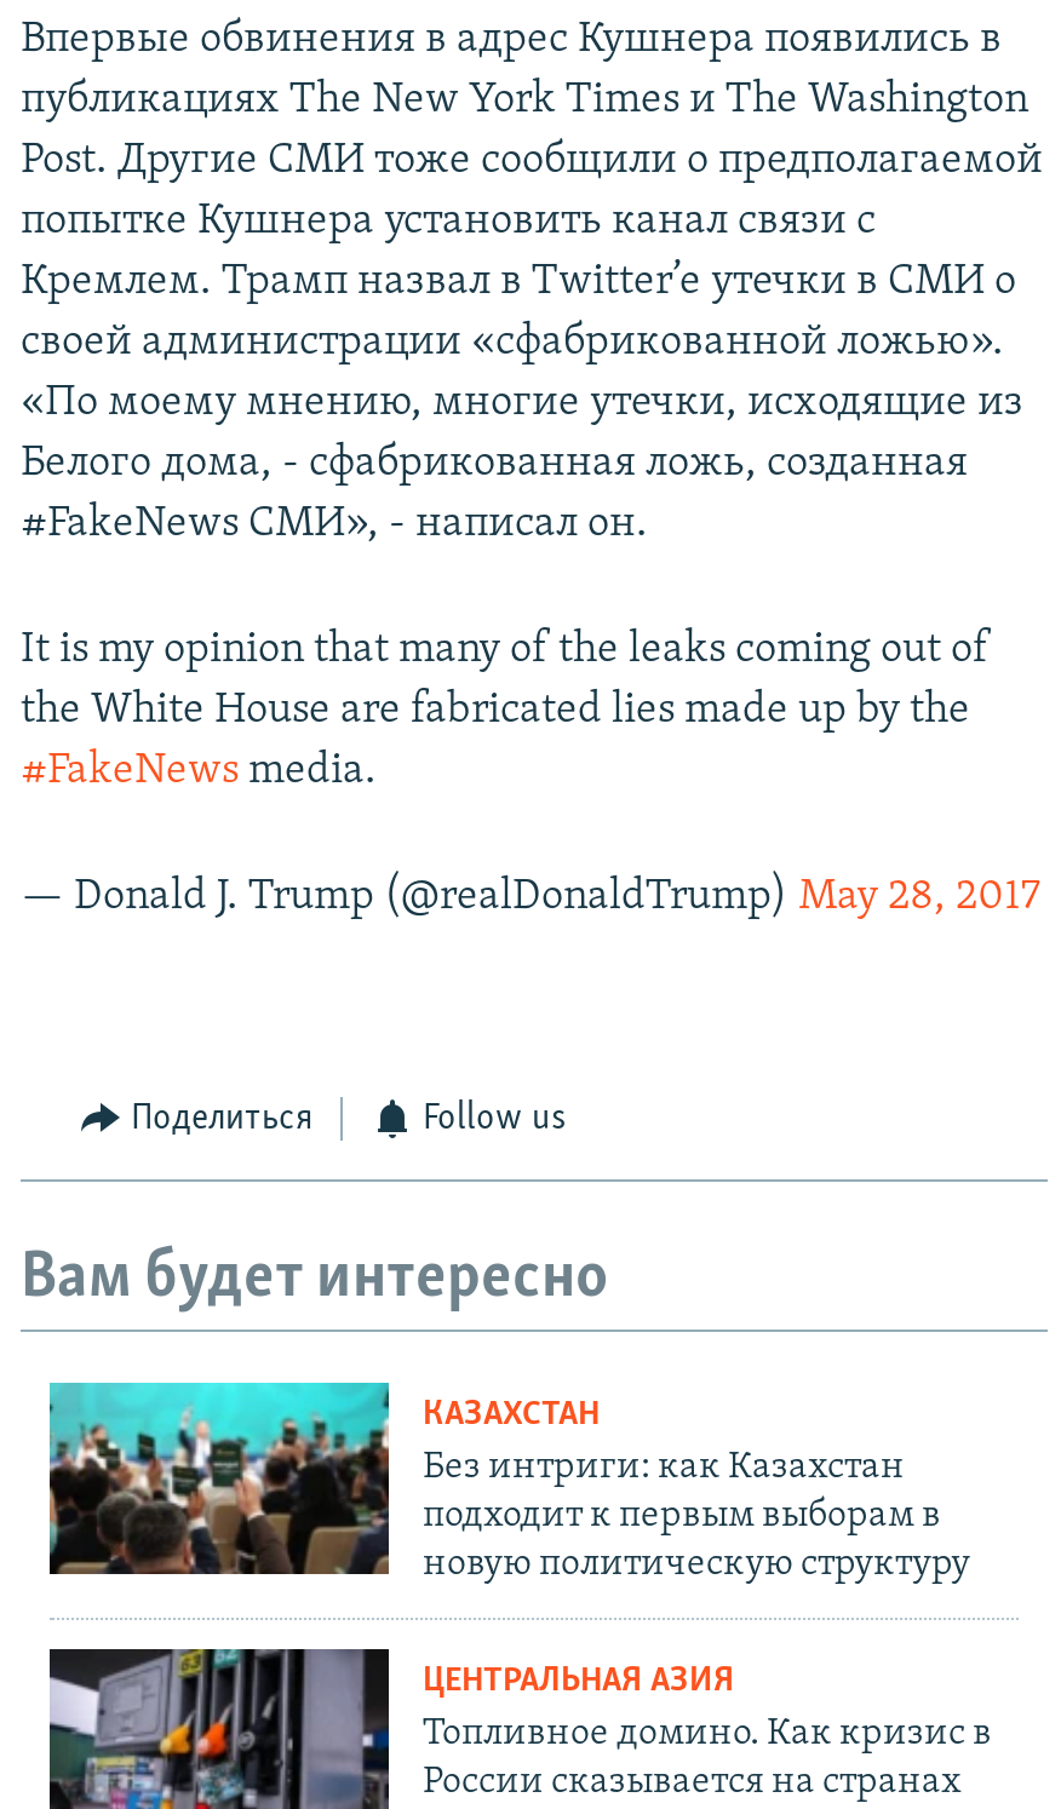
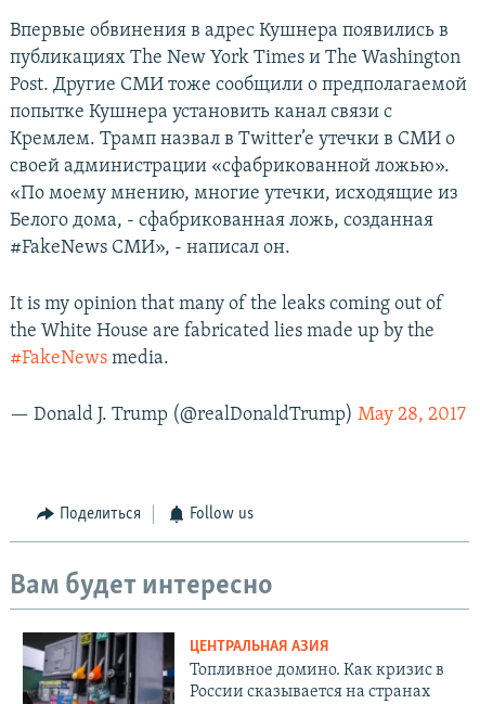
- [image]
- КАЗАХСТАН
- Без интриги: как Казахстан
- подходит к первым выборам в
- новую политическую структуру
